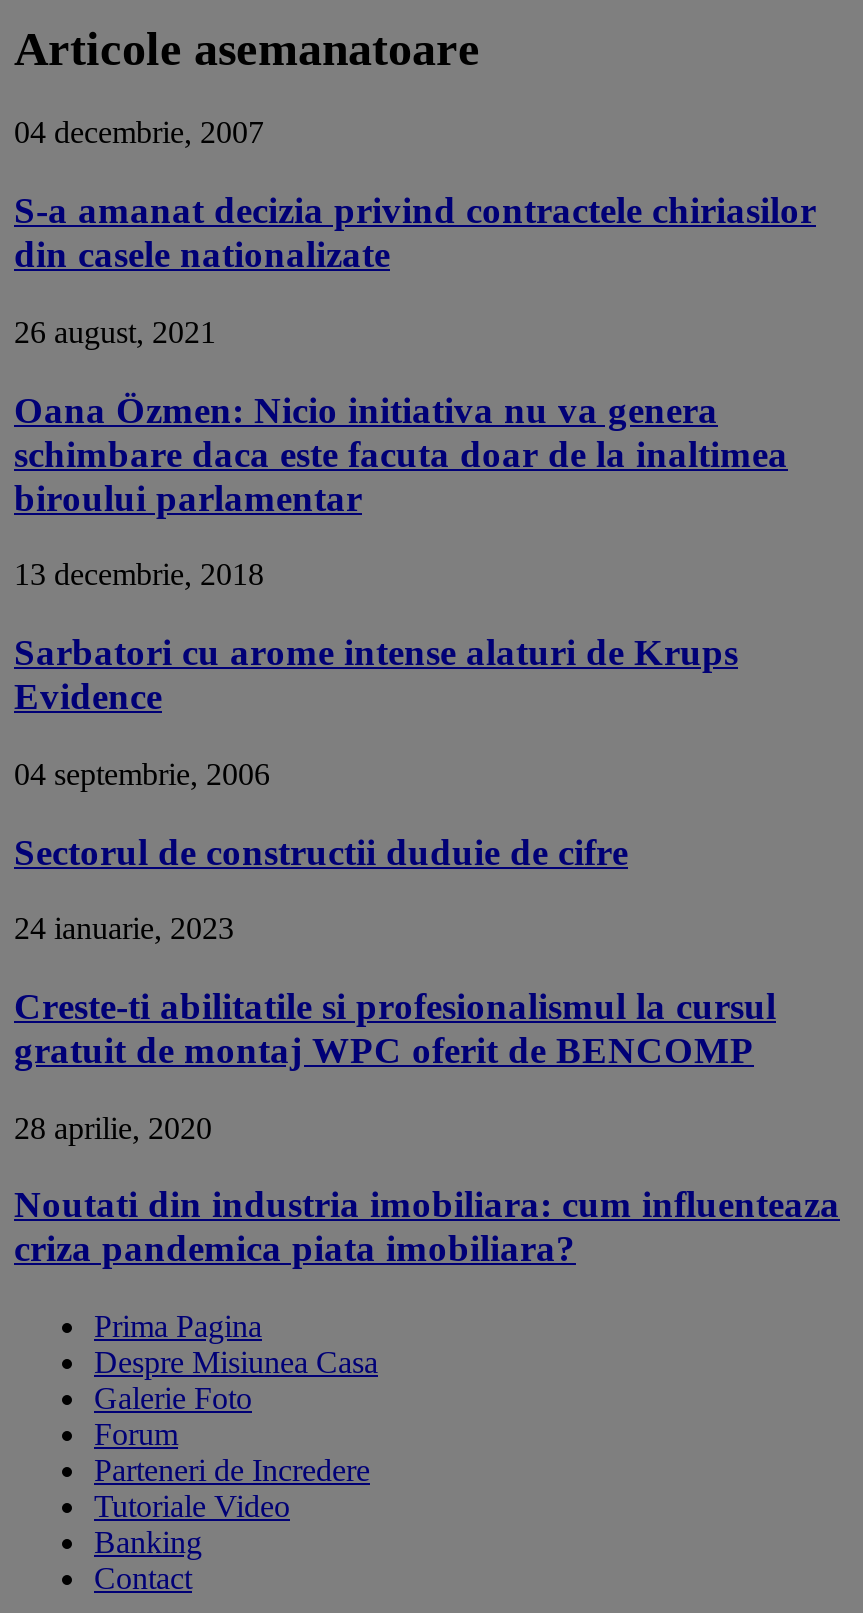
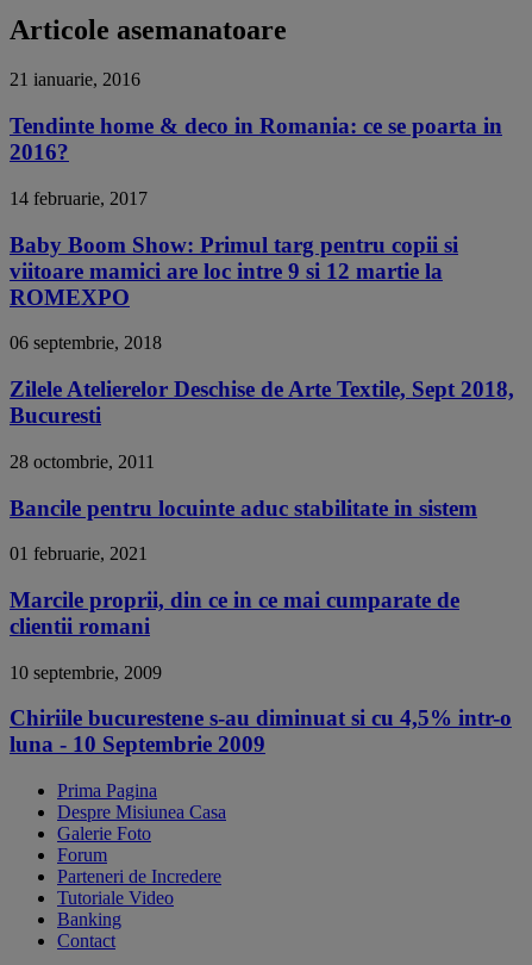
- 04 decembrie, 2007
+ 21 ianuarie, 2016

- S-a amanat decizia privind contractele chiriasilor
- din casele nationalizate
+ Tendinte home & deco in Romania: ce se poarta in
+ 2016?

- 26 august, 2021
+ 14 februarie, 2017

- Oana Özmen: Nicio initiativa nu va genera
- schimbare daca este facuta doar de la inaltimea
- biroului parlamentar
+ Baby Boom Show: Primul targ pentru copii si
+ viitoare mamici are loc intre 9 si 12 martie la
+ ROMEXPO

- 13 decembrie, 2018
+ 06 septembrie, 2018

- Sarbatori cu arome intense alaturi de Krups
- Evidence
+ Zilele Atelierelor Deschise de Arte Textile, Sept 2018,
+ Bucuresti

- 04 septembrie, 2006
+ 28 octombrie, 2011

- Sectorul de constructii duduie de cifre
+ Bancile pentru locuinte aduc stabilitate in sistem

- 24 ianuarie, 2023
+ 01 februarie, 2021

- Creste-ti abilitatile si profesionalismul la cursul
- gratuit de montaj WPC oferit de BENCOMP
+ Marcile proprii, din ce in ce mai cumparate de
+ clientii romani

- 28 aprilie, 2020
+ 10 septembrie, 2009

- Noutati din industria imobiliara: cum influenteaza
- criza pandemica piata imobiliara?
+ Chiriile bucurestene s-au diminuat si cu 4,5% intr-o
+ luna - 10 Septembrie 2009
